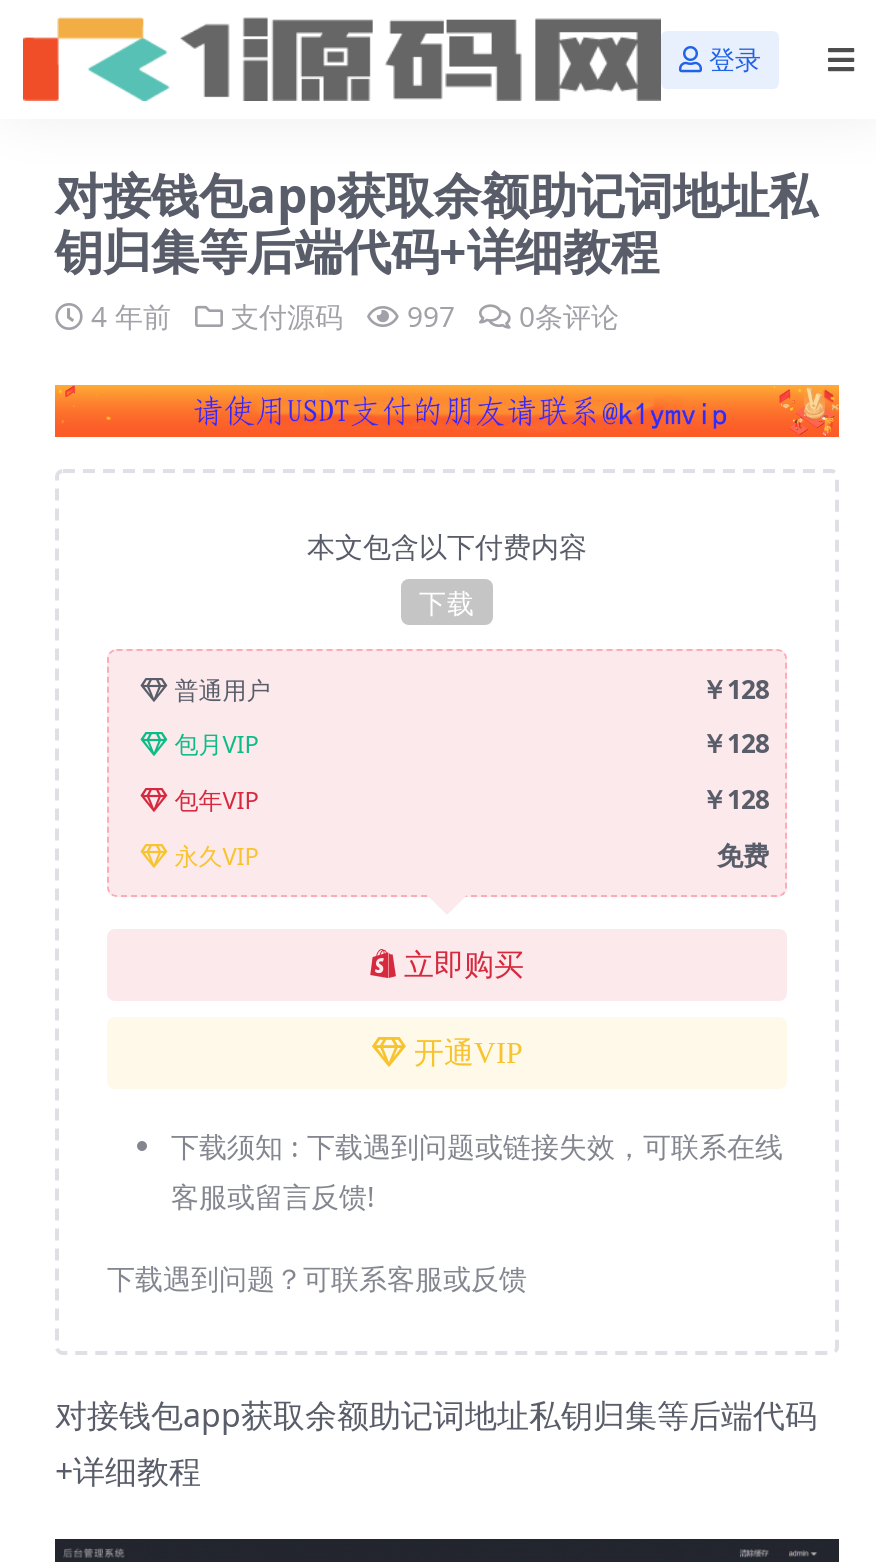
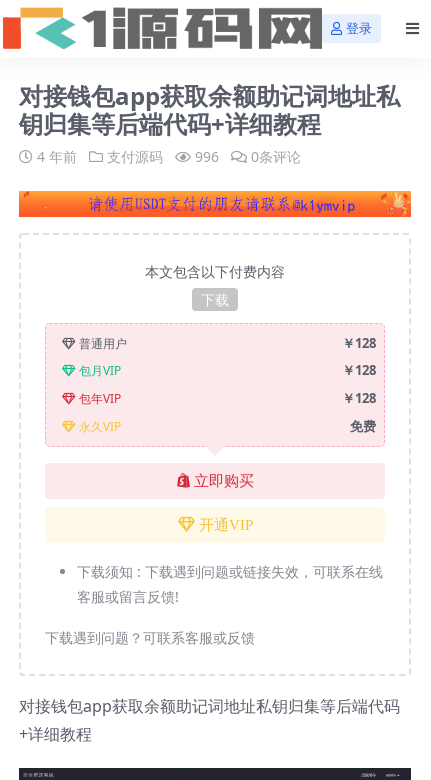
- 4 年前 支付源码 997 0条评论
+ 4 年前 支付源码 996 0条评论
